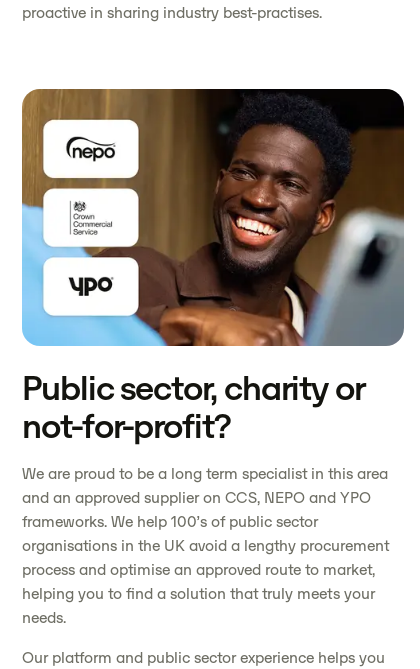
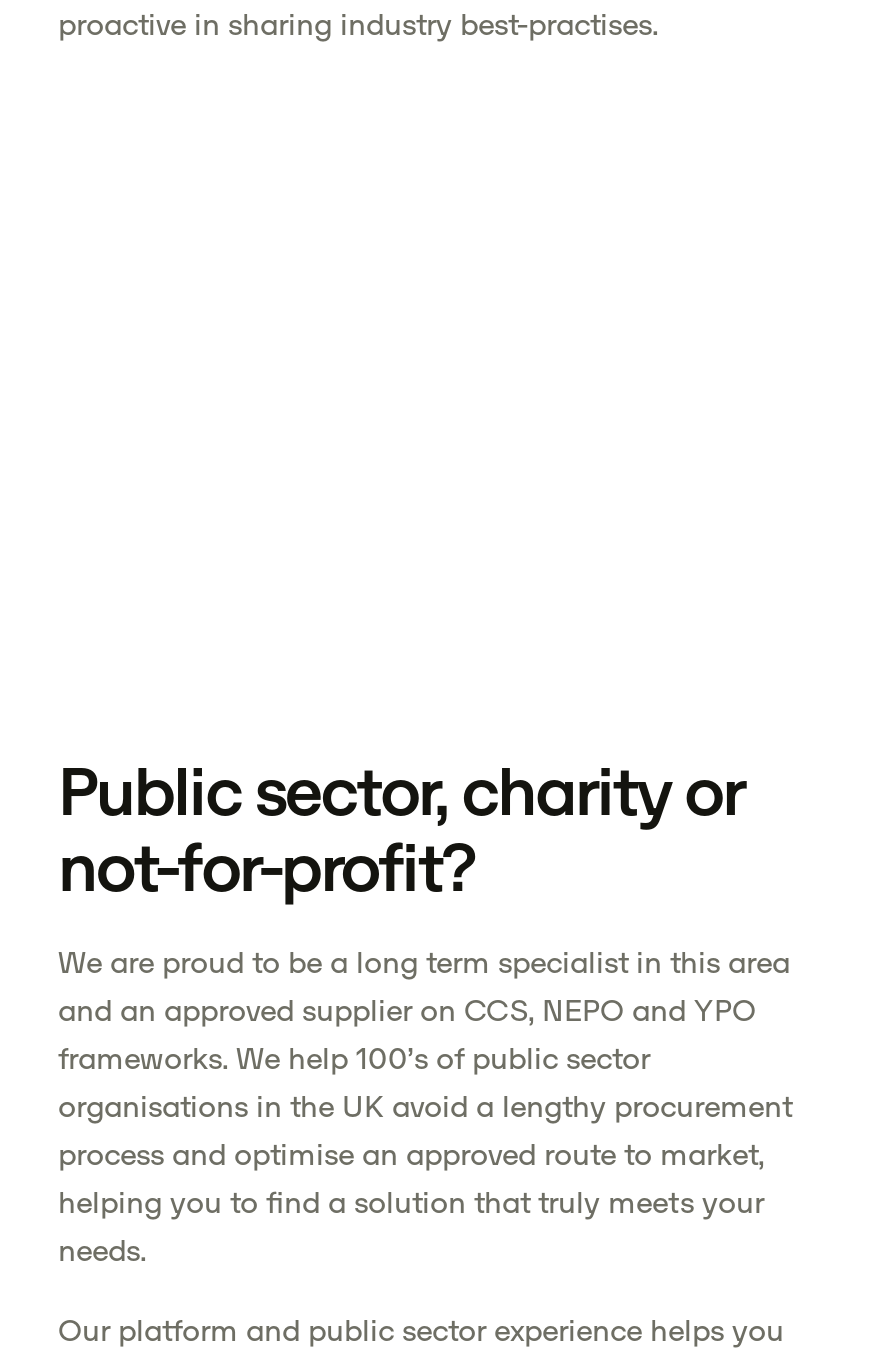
- [image]
